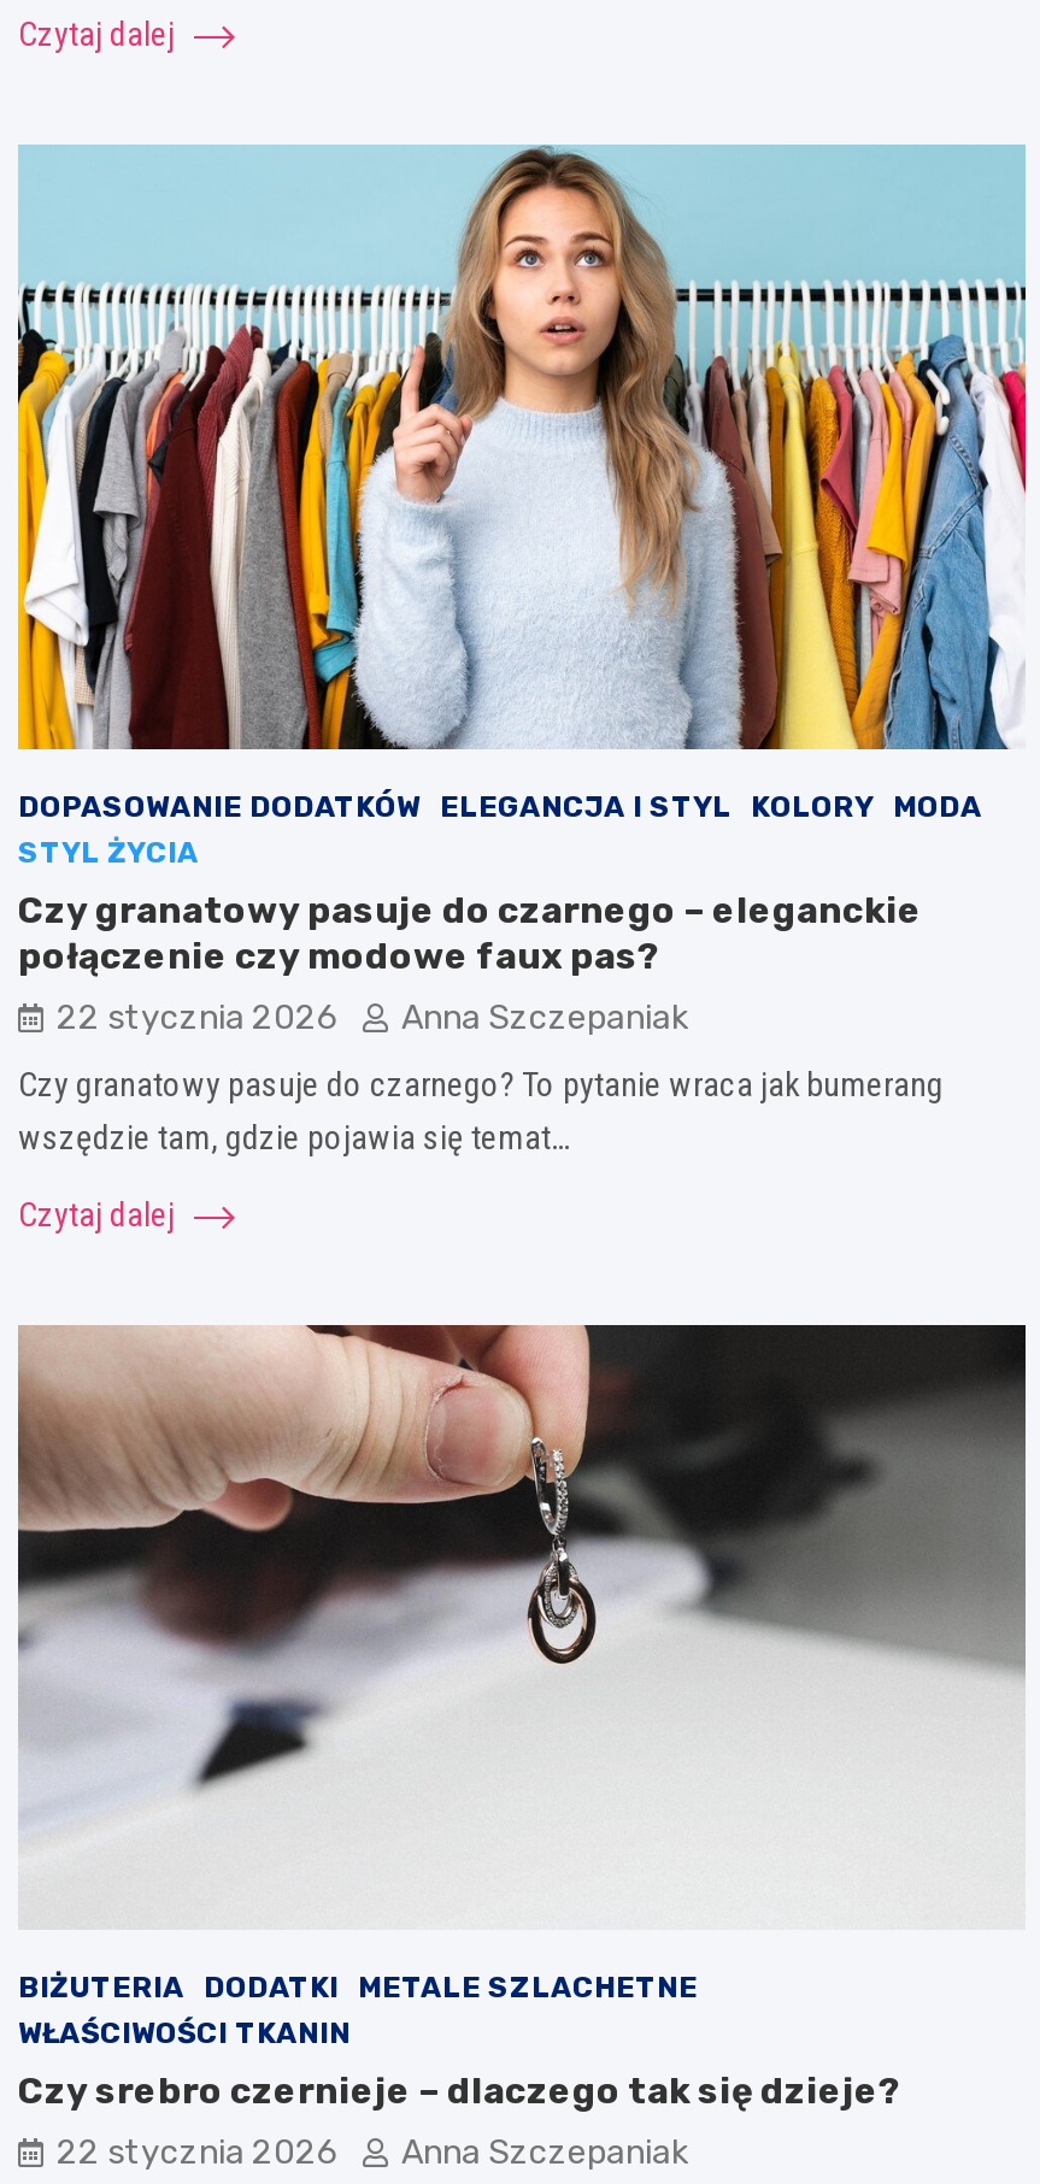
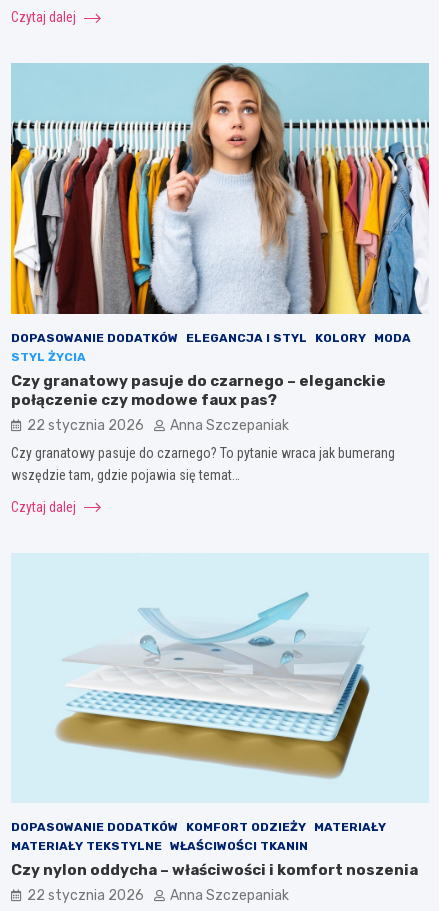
- [image]
+ [image]

- BIŻUTERIA DODATKI METALE SZLACHETNE
- WŁAŚCIWOŚCI TKANIN
- Czy srebro czernieje – dlaczego tak się dzieje?
+ DOPASOWANIE DODATKÓW KOMFORT ODZIEŻY MATERIAŁY
+ MATERIAŁY TEKSTYLNE WŁAŚCIWOŚCI TKANIN
+ Czy nylon oddycha – właściwości i komfort noszenia
